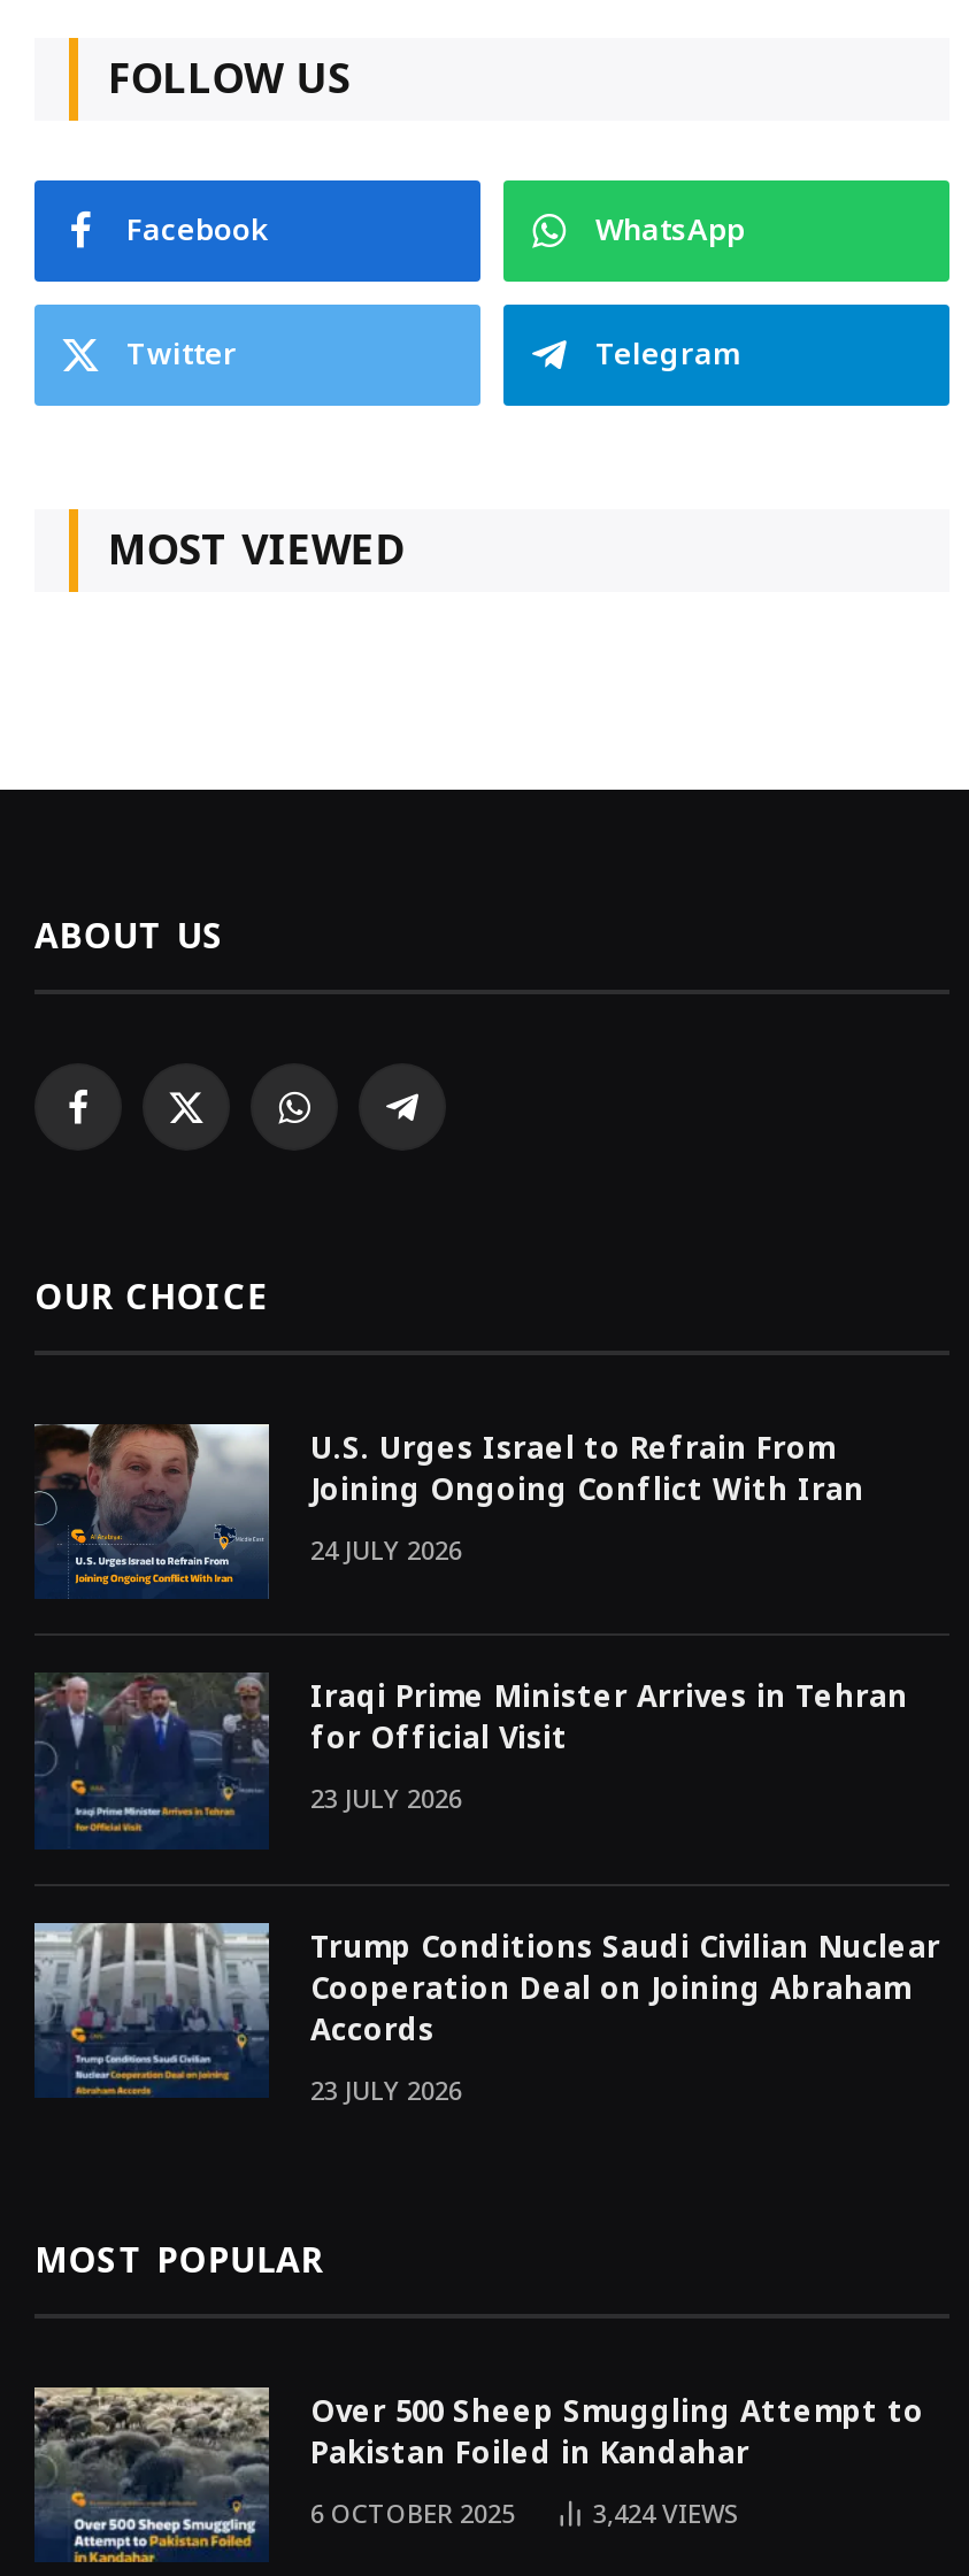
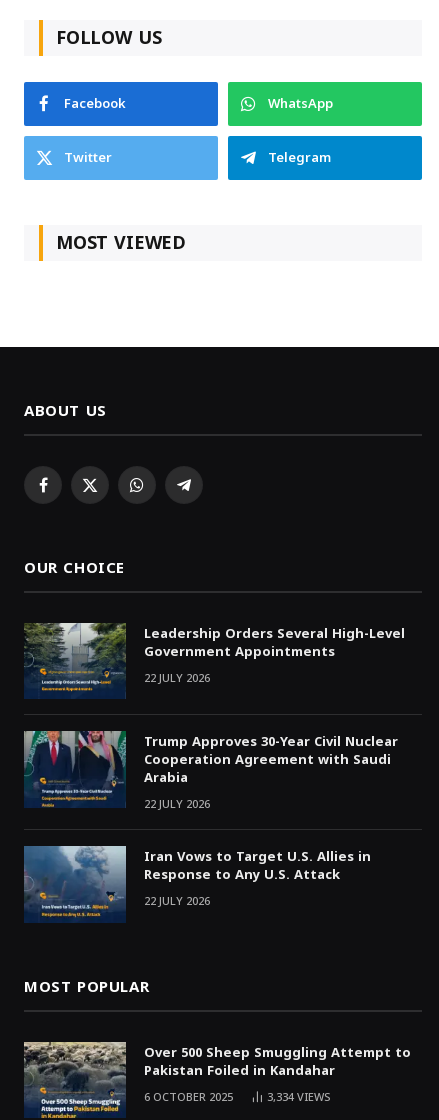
- [image]
- U.S. Urges Israel to Refrain From
- Joining Ongoing Conflict With Iran
- 24 JULY 2026
+ [image]
+ Leadership Orders Several High-Level
+ Government Appointments
+ 22 JULY 2026

- [image]
- Iraqi Prime Minister Arrives in Tehran
- for Official Visit
- 23 JULY 2026
+ [image]
+ Trump Approves 30-Year Civil Nuclear
+ Cooperation Agreement with Saudi
+ Arabia
+ 22 JULY 2026

- [image]
- Trump Conditions Saudi Civilian Nuclear
- Cooperation Deal on Joining Abraham
- Accords
- 23 JULY 2026
+ [image]
+ Iran Vows to Target U.S. Allies in
+ Response to Any U.S. Attack
+ 22 JULY 2026

- 6 OCTOBER 2025 3,424VIEWS
+ 6 OCTOBER 2025 3,334VIEWS
